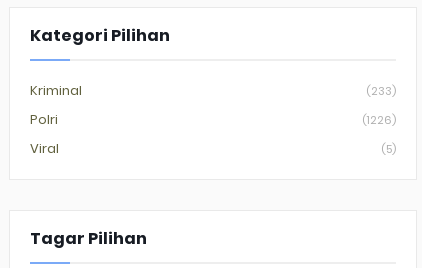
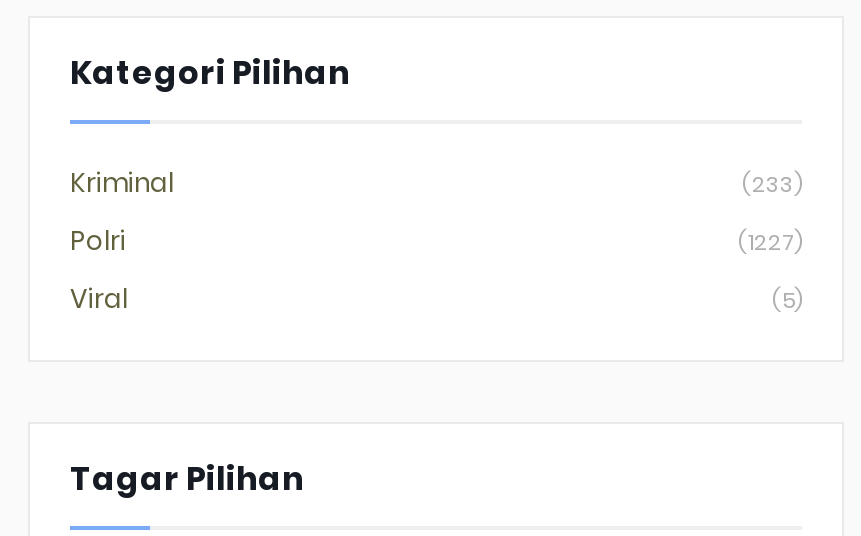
- (1226)
+ (1227)
